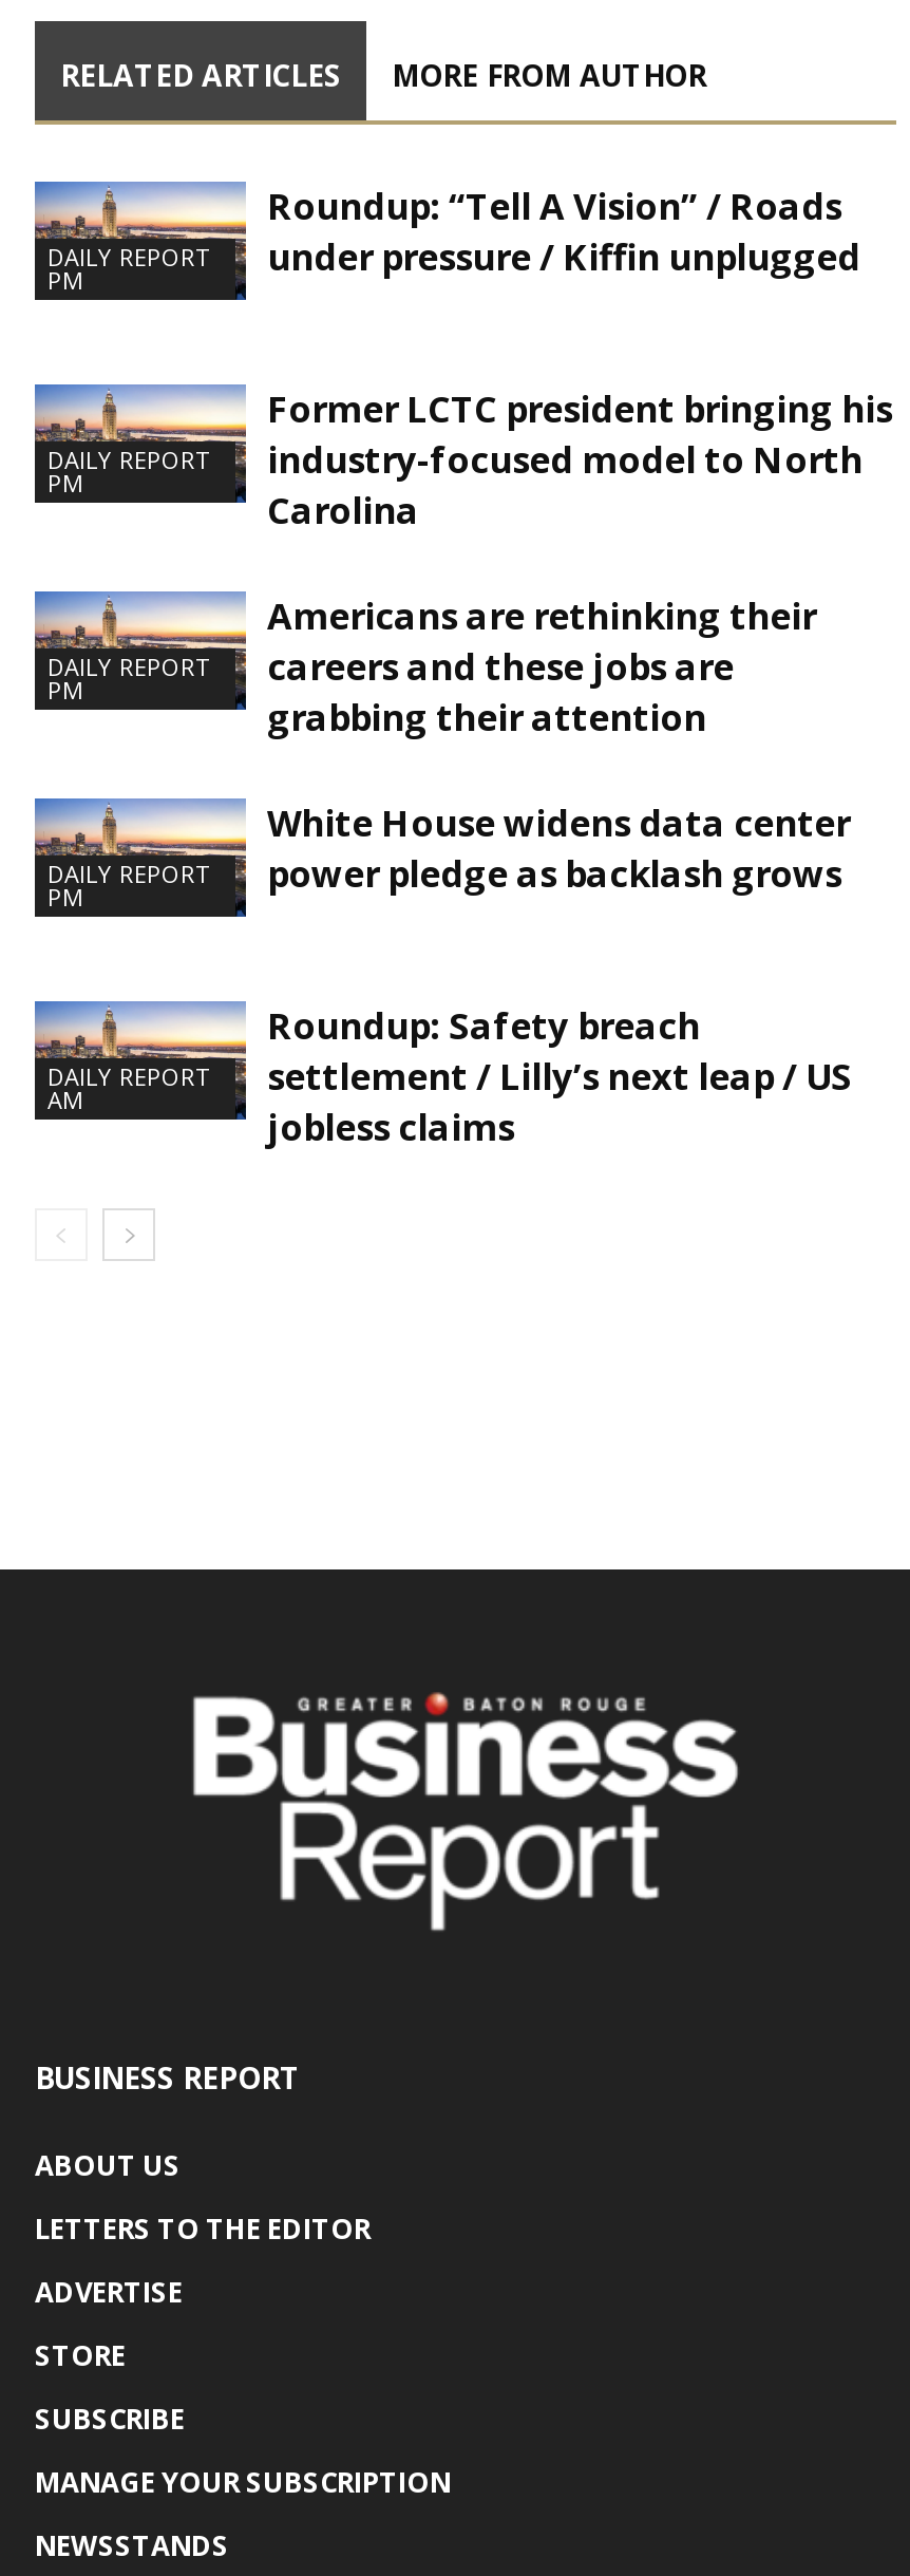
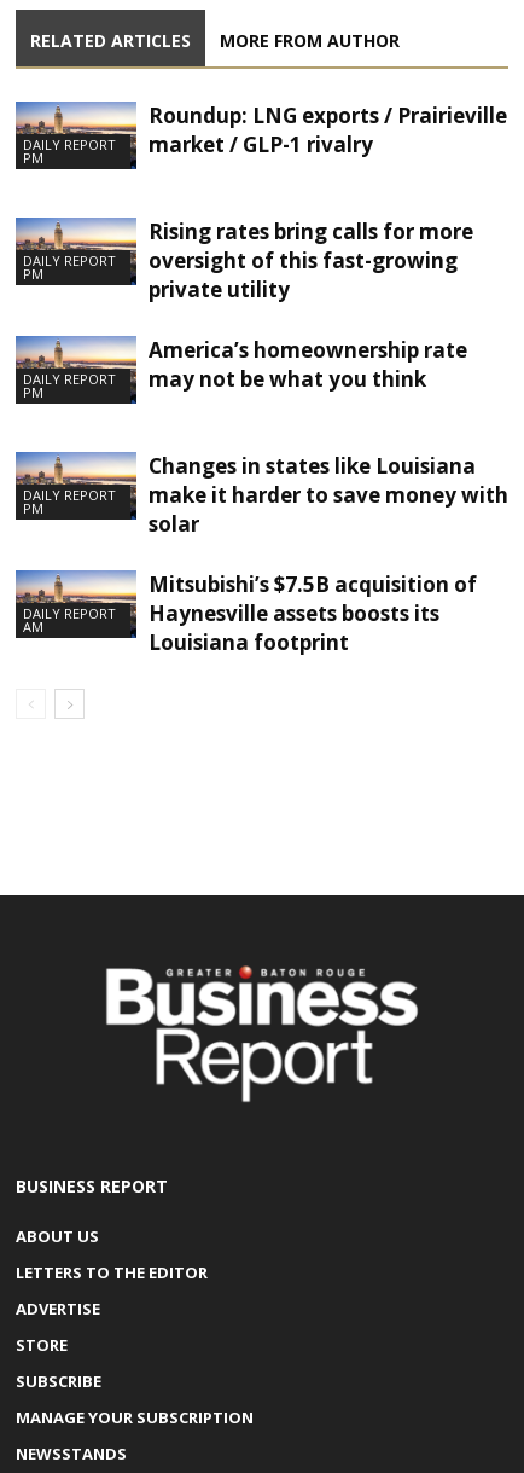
- Roundup: “Tell A Vision” / Roads
- under pressure / Kiffin unplugged
+ Roundup: LNG exports / Prairieville
+ market / GLP-1 rivalry

- Former LCTC president bringing his
- industry-focused model to North
- Carolina
+ Rising rates bring calls for more
+ oversight of this fast-growing
+ private utility

- Americans are rethinking their
- careers and these jobs are
- grabbing their attention
+ America’s homeownership rate
+ may not be what you think

- White House widens data center
- power pledge as backlash grows
+ Changes in states like Louisiana
+ make it harder to save money with
+ solar

- Roundup: Safety breach
- settlement / Lilly’s next leap / US
- jobless claims
+ Mitsubishi’s $7.5B acquisition of
+ Haynesville assets boosts its
+ Louisiana footprint
